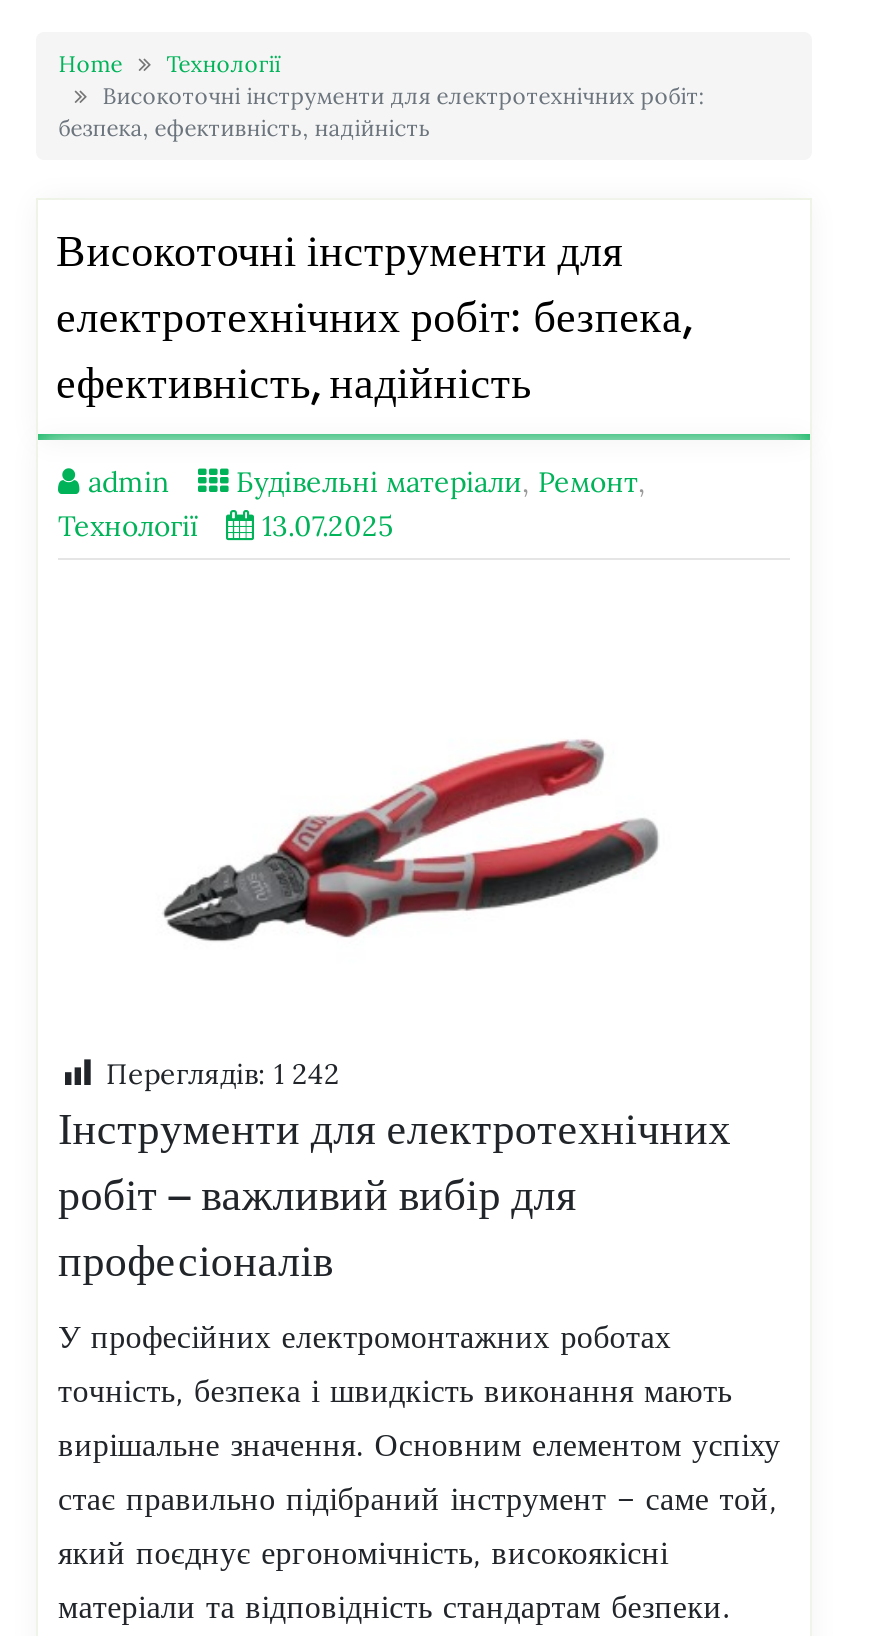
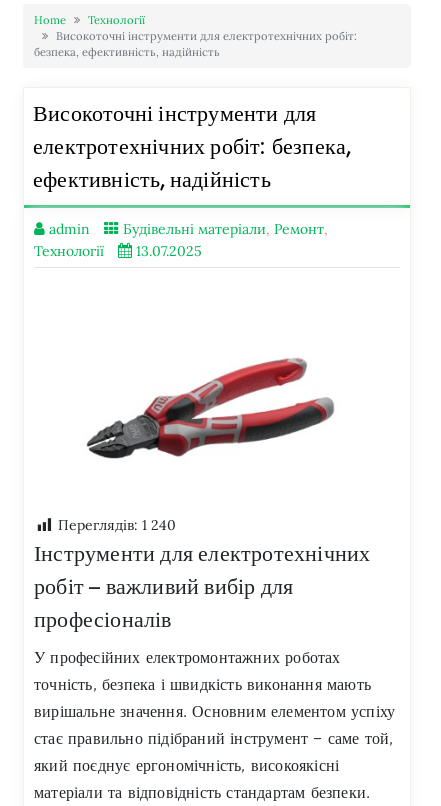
- Переглядів: 1 242
+ Переглядів: 1 240
